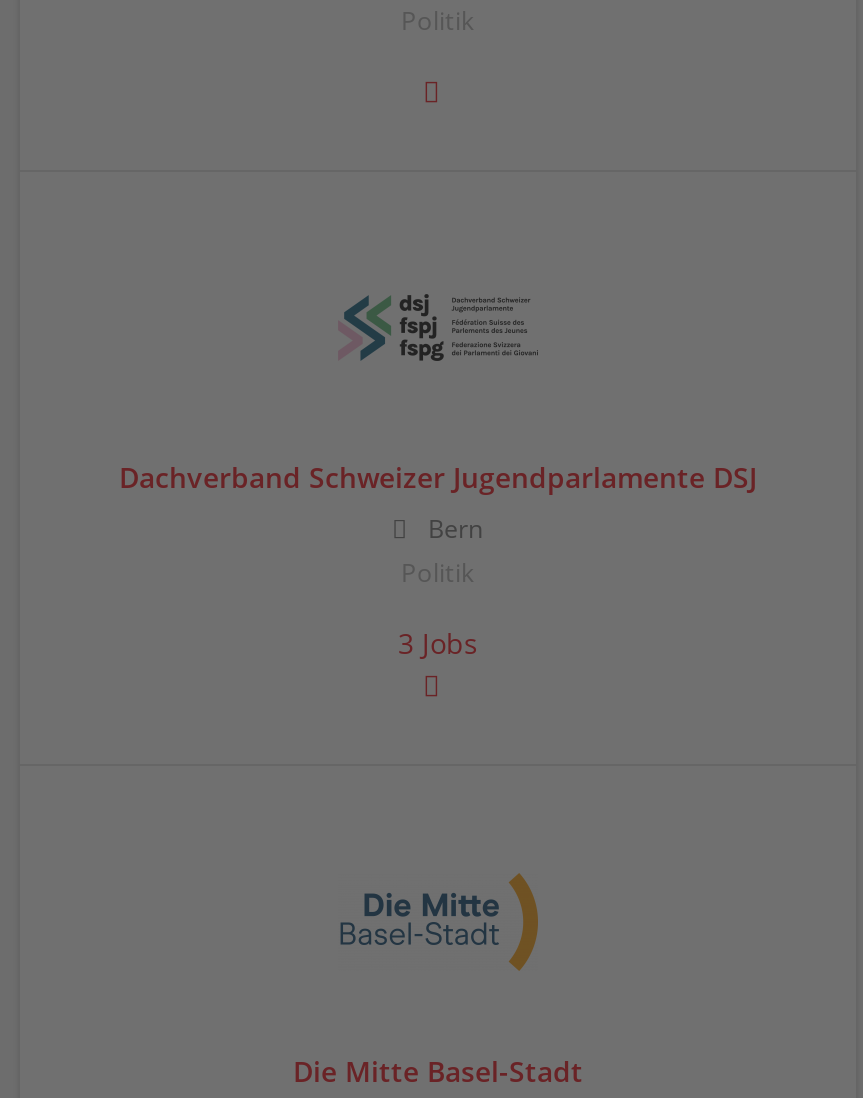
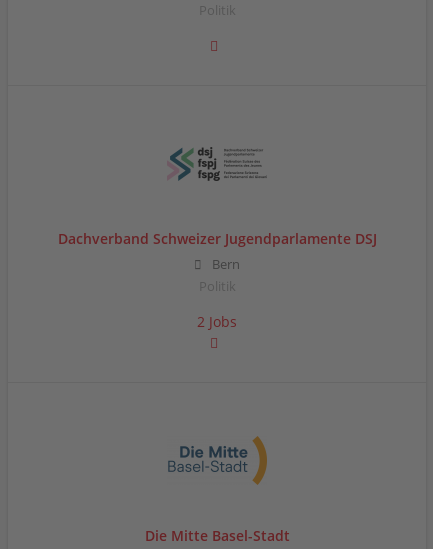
- 3 Jobs
+ 2 Jobs
